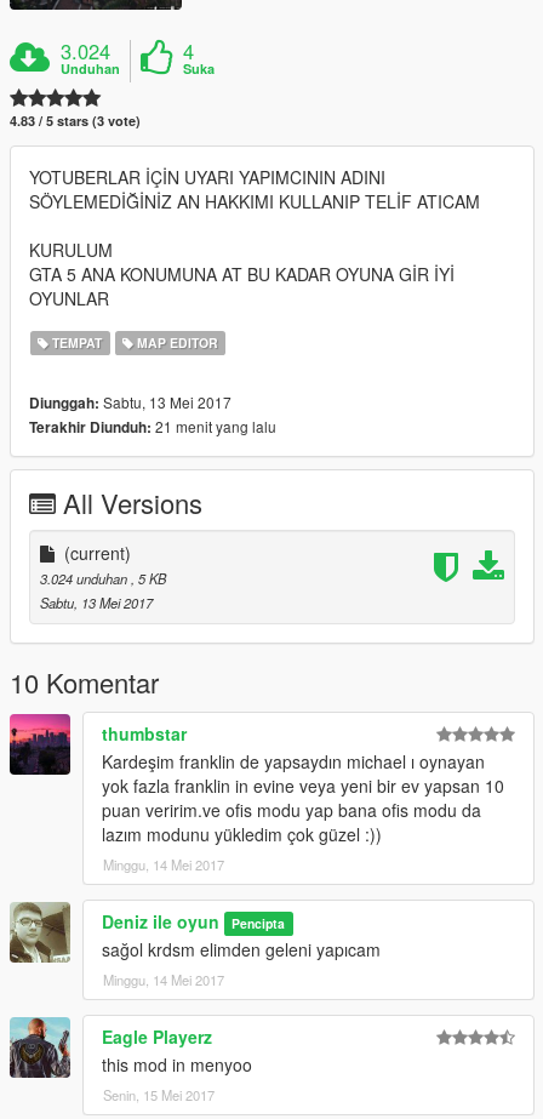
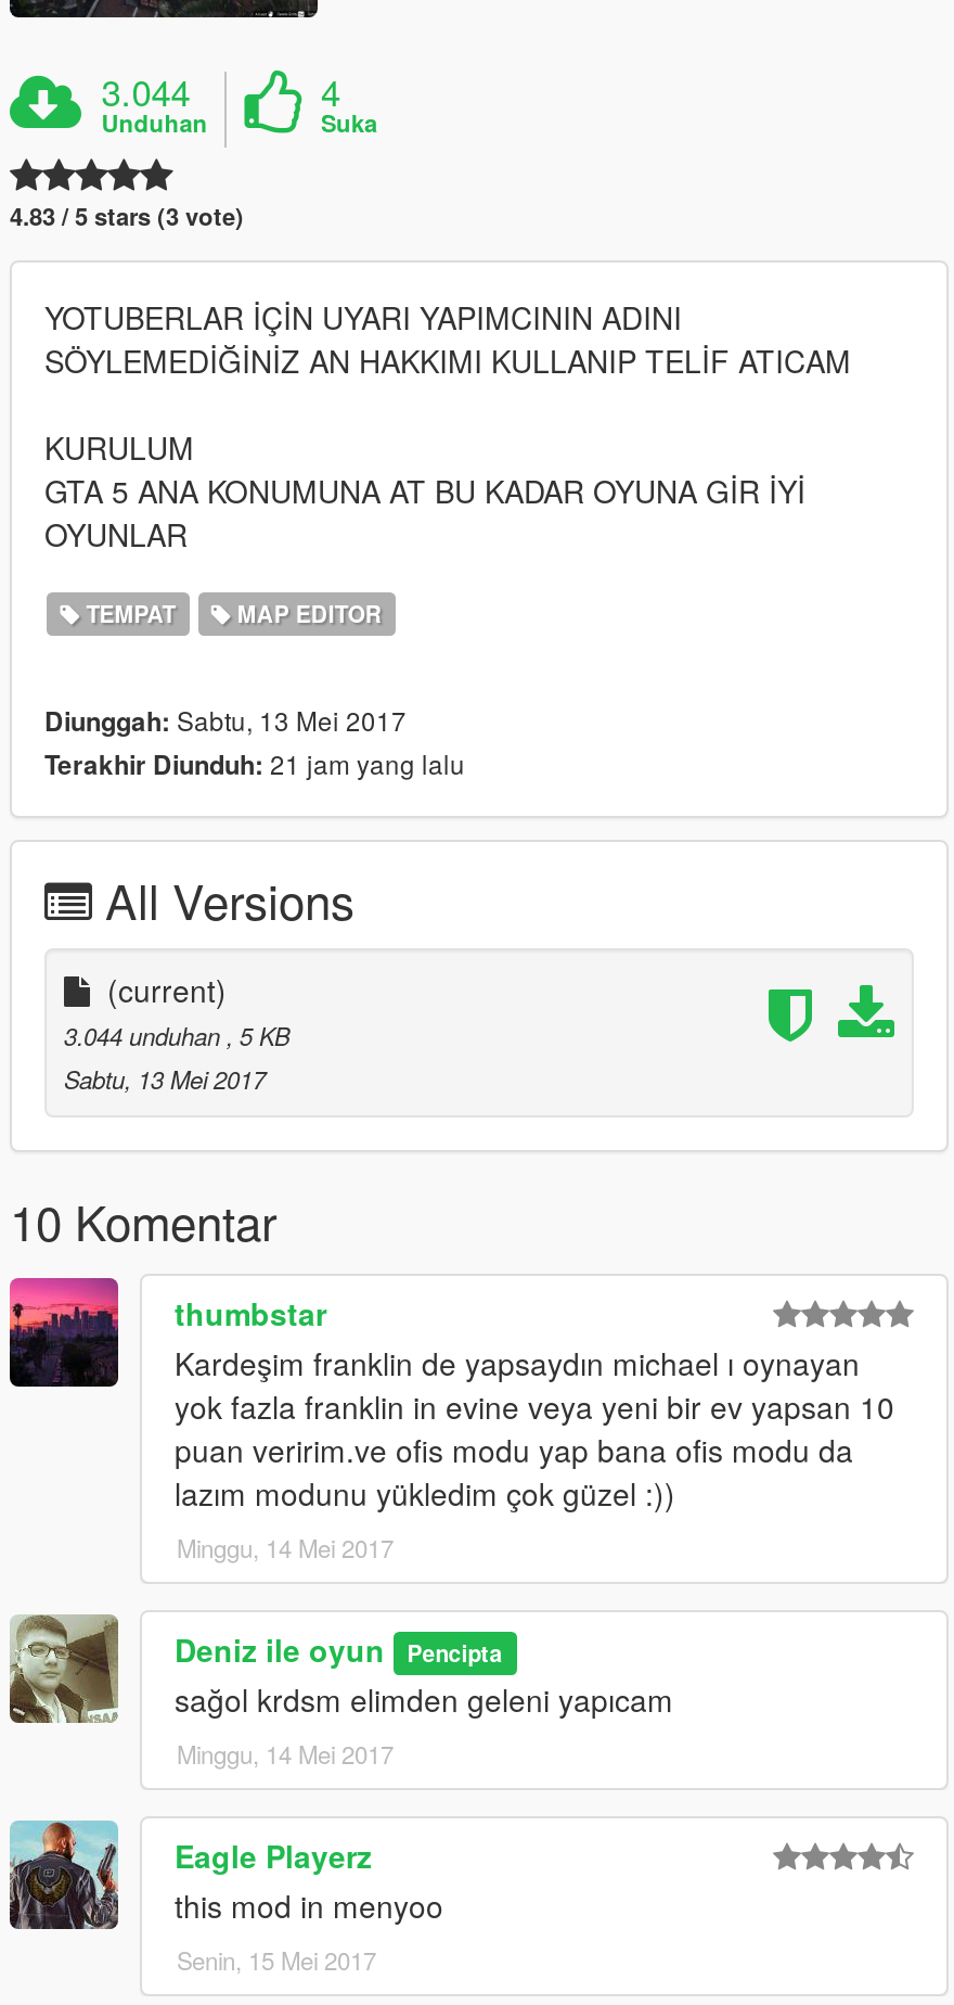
- 3.024
+ 3.044

- Terakhir Diunduh: 21 menit yang lalu
+ Terakhir Diunduh: 21 jam yang lalu

- 3.024 unduhan, 5 KB
+ 3.044 unduhan, 5 KB
